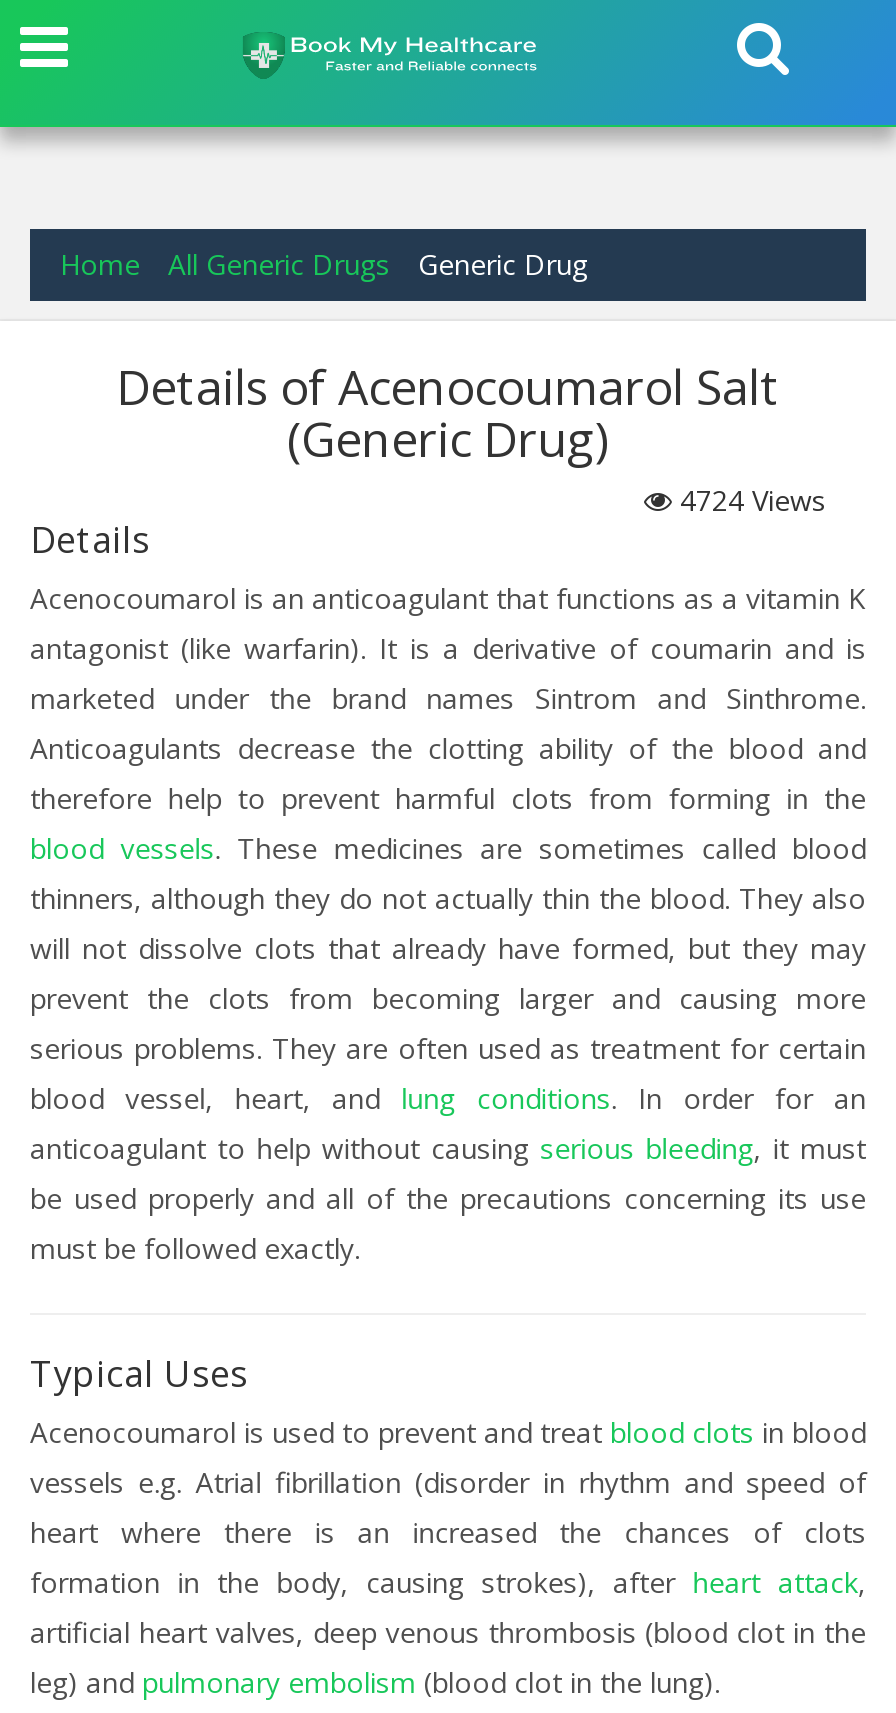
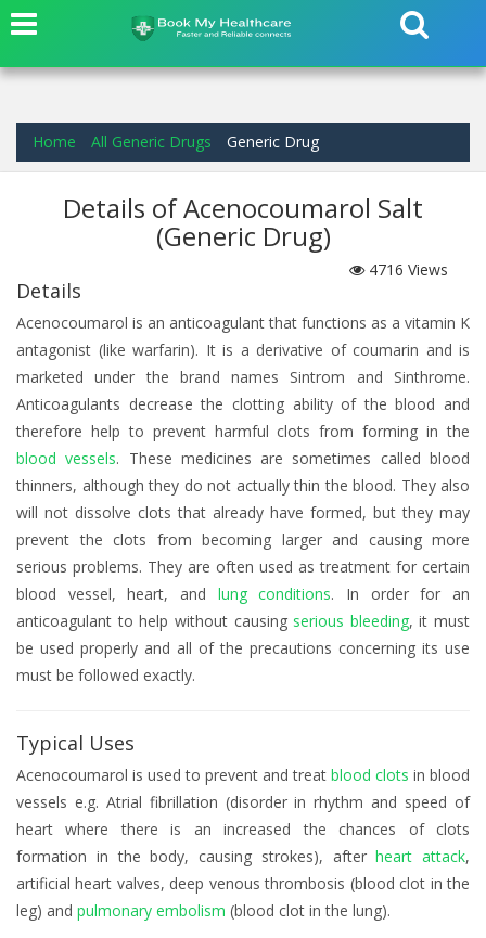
- 4724 Views
+ 4716 Views
